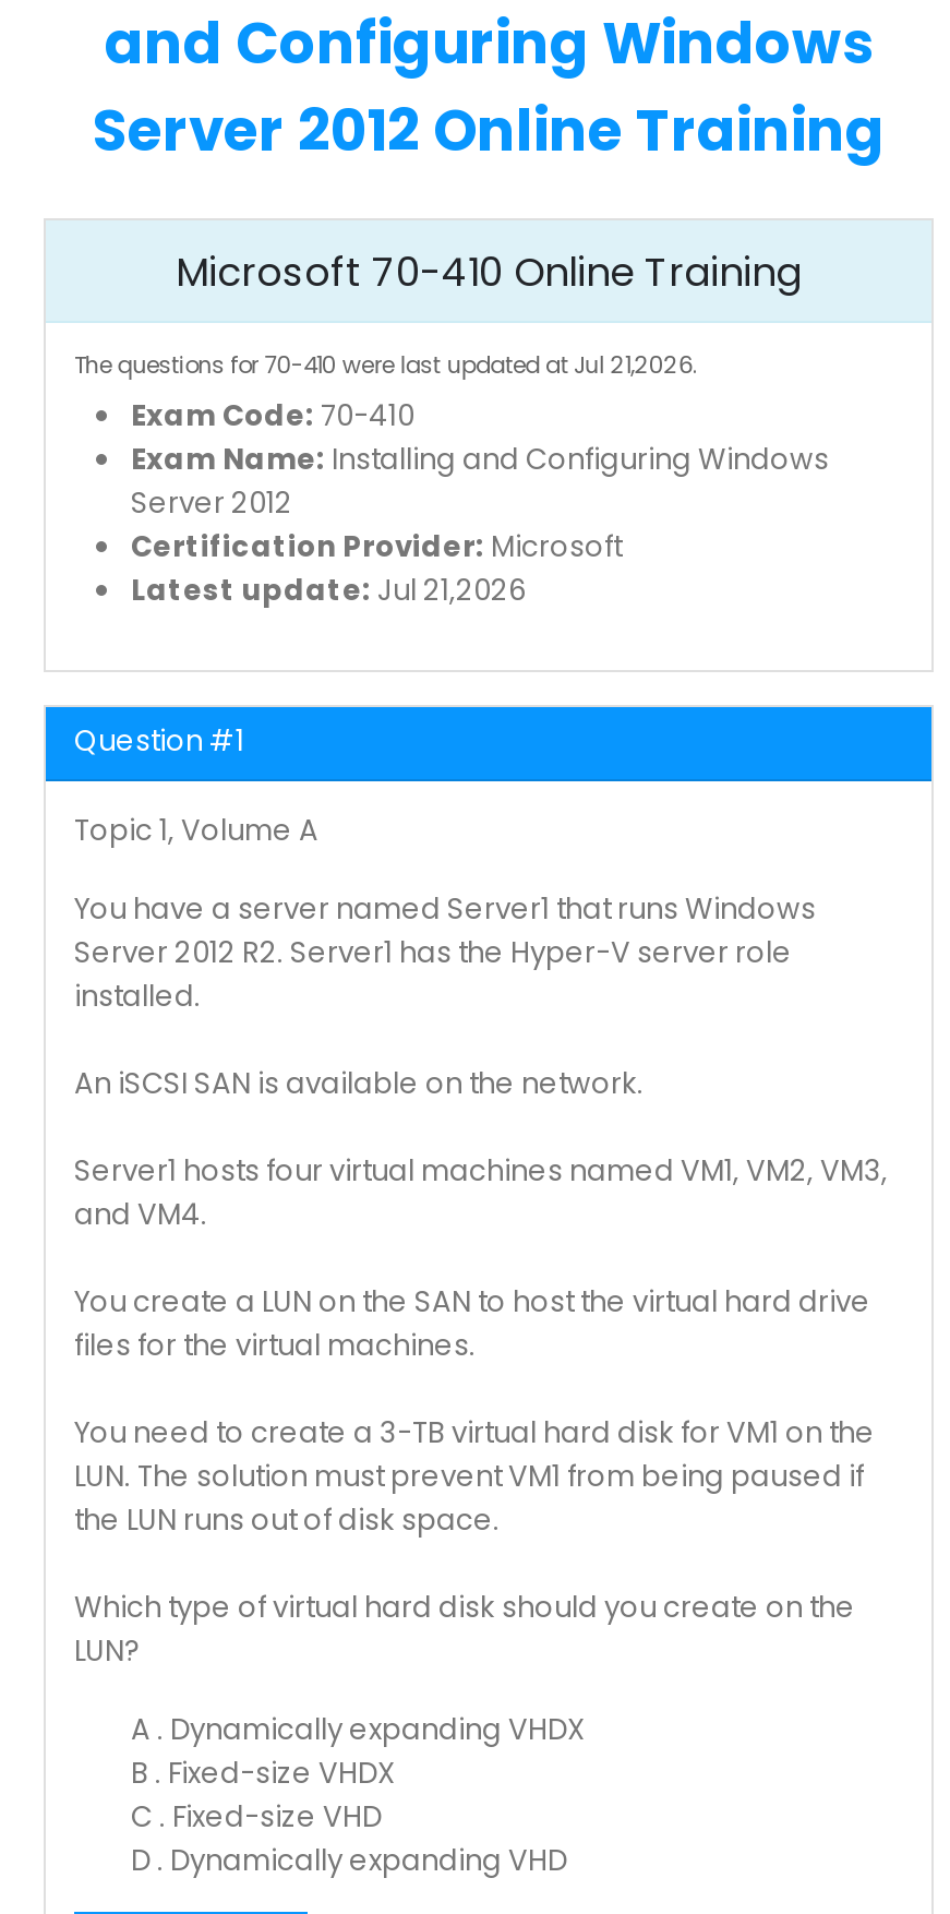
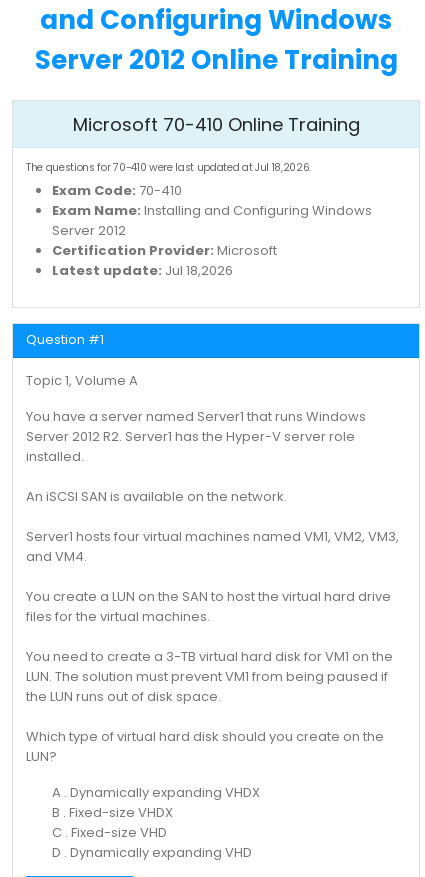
- The questions for 70-410 were last updated at Jul 21,2026.
+ The questions for 70-410 were last updated at Jul 18,2026.

- Latest update: Jul 21,2026
+ Latest update: Jul 18,2026
